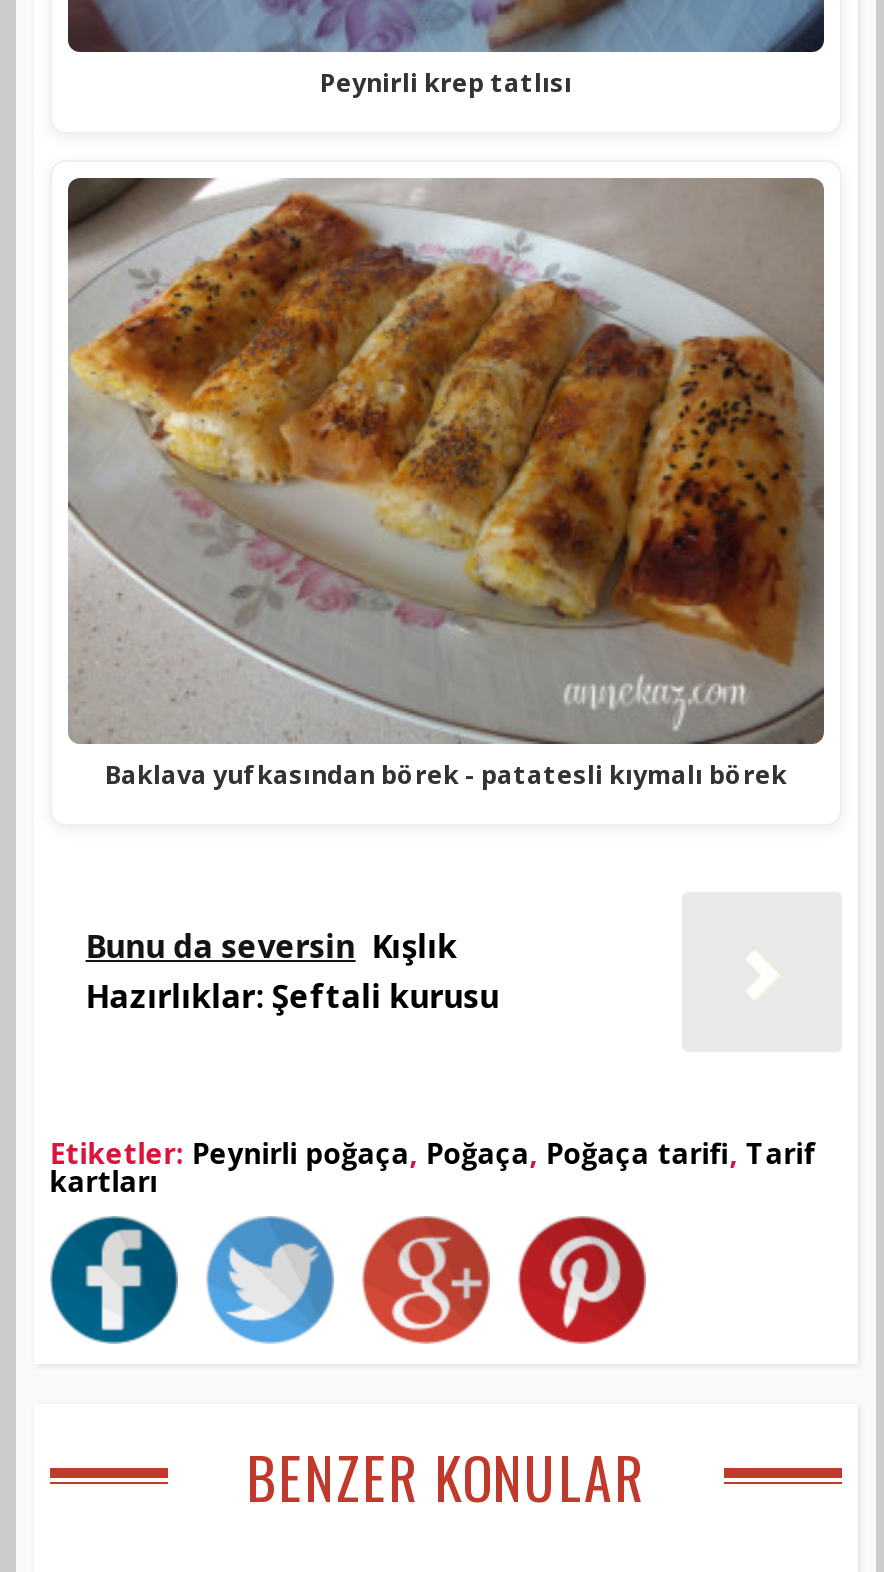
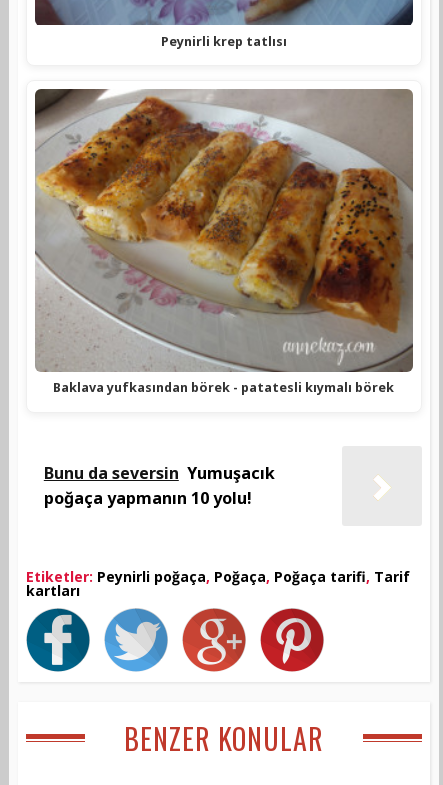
- Bunu da seversin Kışlık
- Hazırlıklar: Şeftali kurusu
+ Bunu da seversin Yumuşacık
+ poğaça yapmanın 10 yolu!
